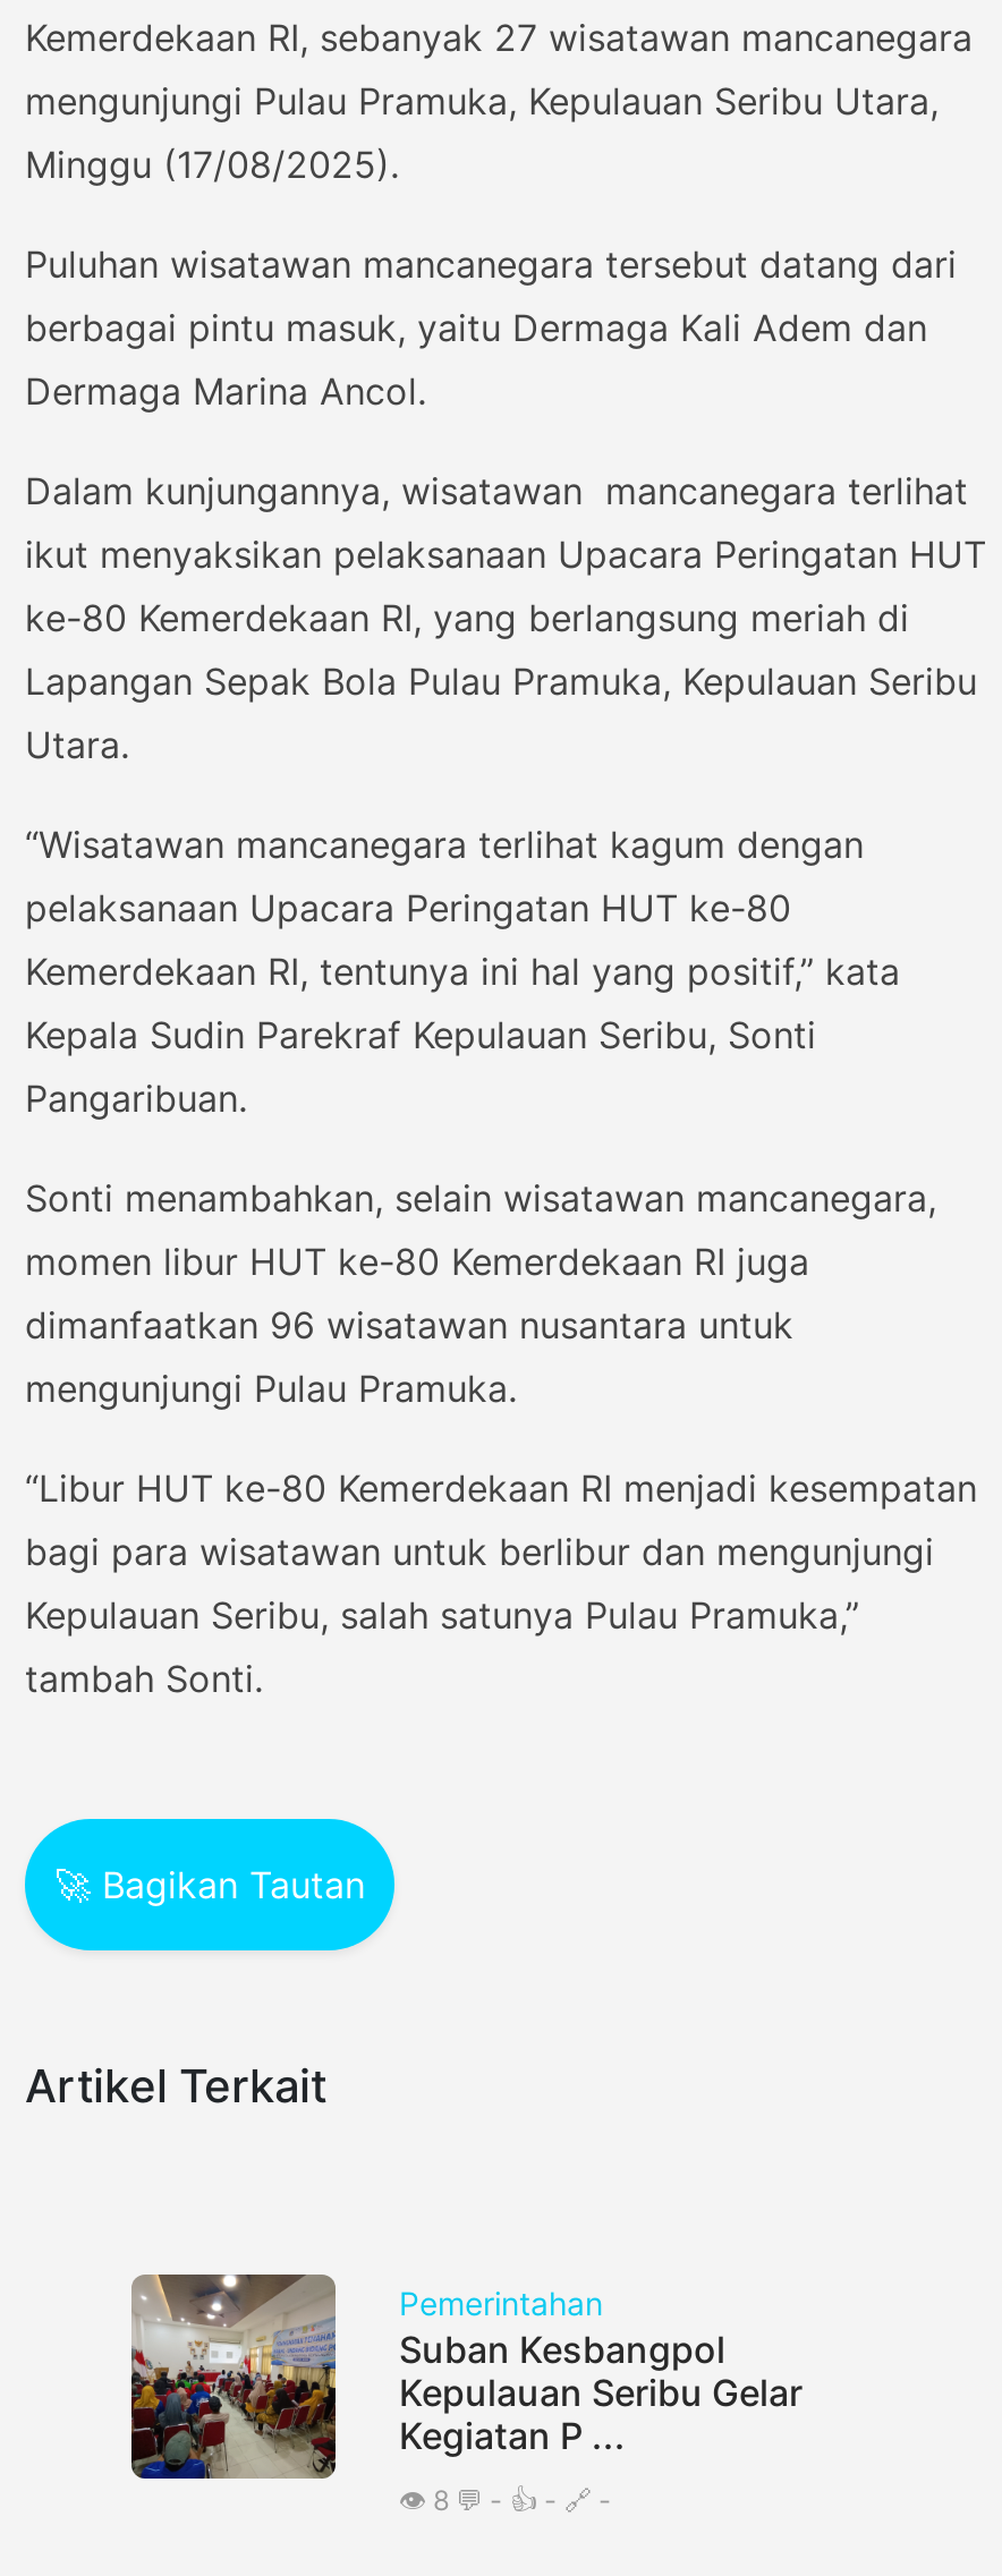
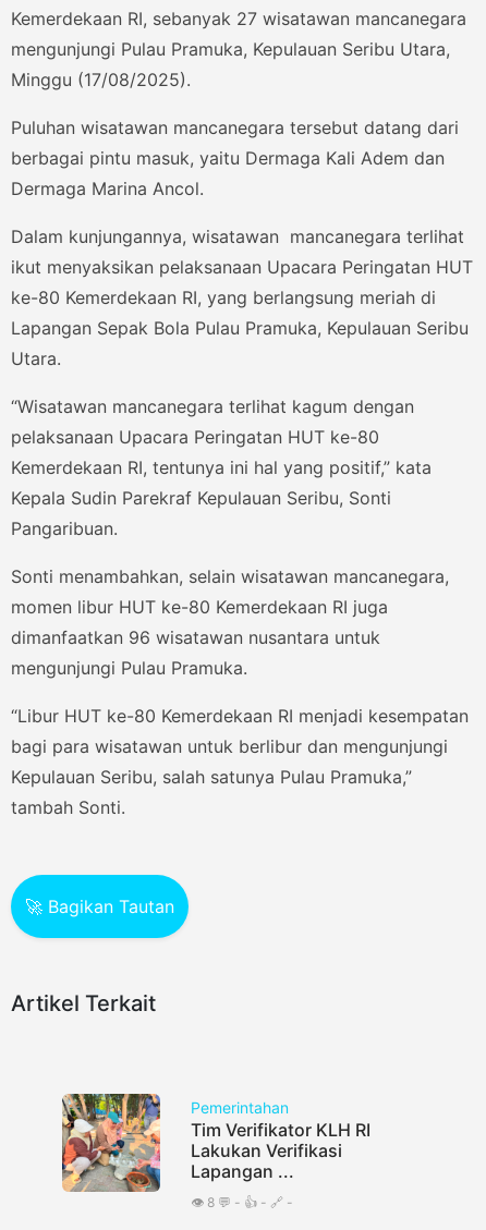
- [image]
- Suban Kesbangpol
- Kepulauan Seribu Gelar
- Kegiatan P ...
+ [image]
+ Tim Verifikator KLH RI
+ Lakukan Verifikasi
+ Lapangan ...
